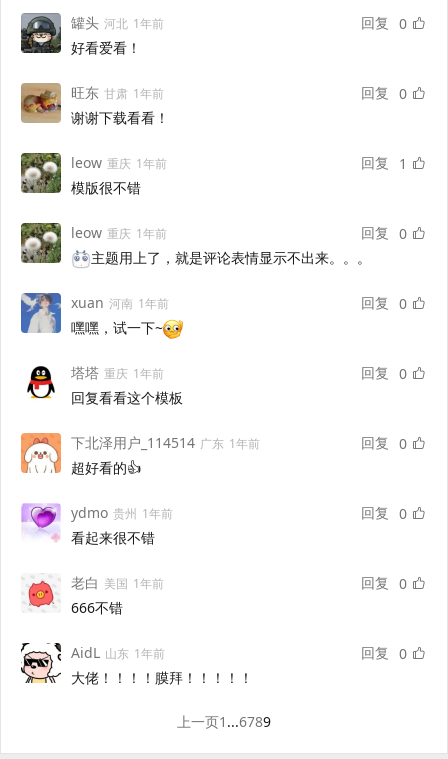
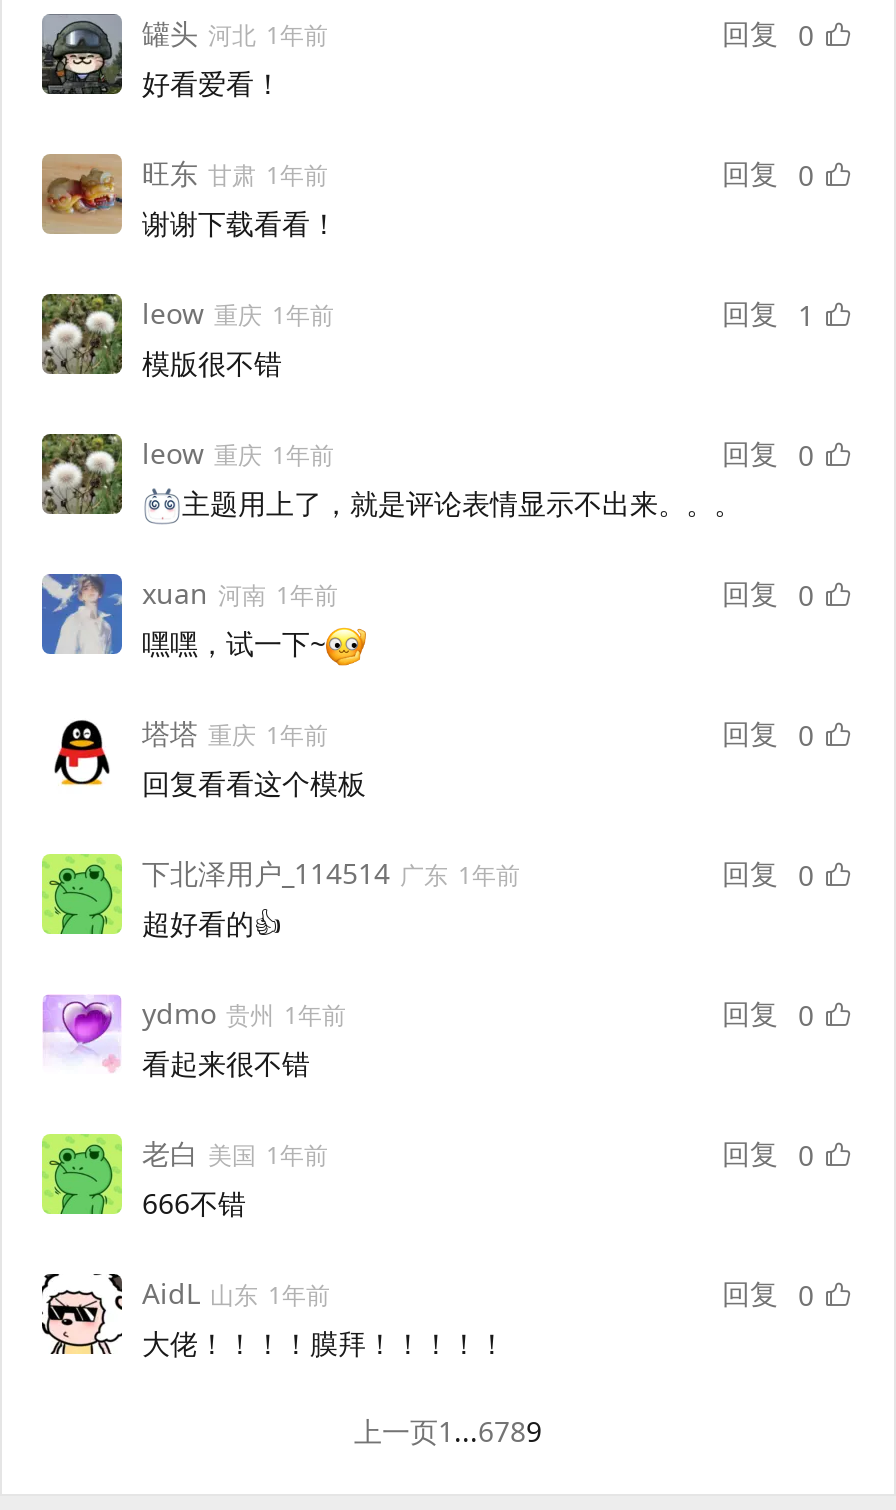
- [image]
+ [image]

- [image]
+ [image]
